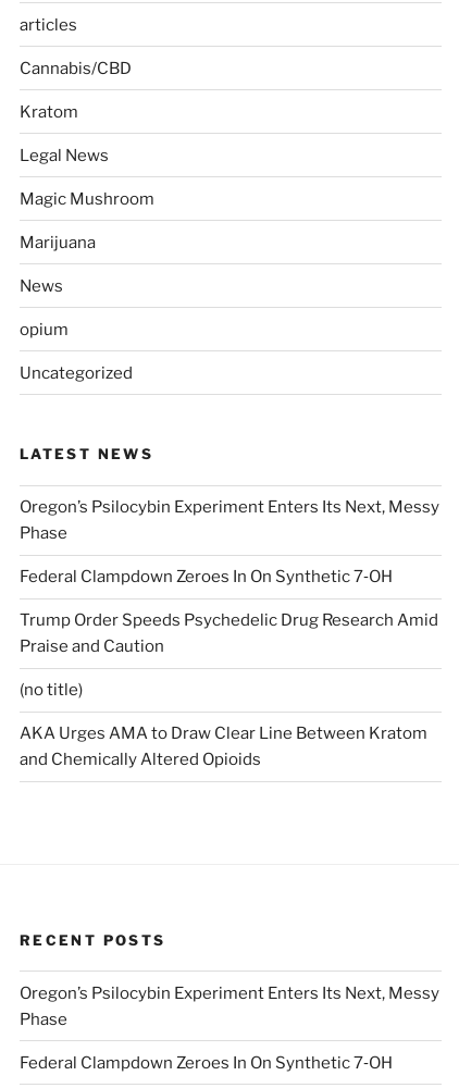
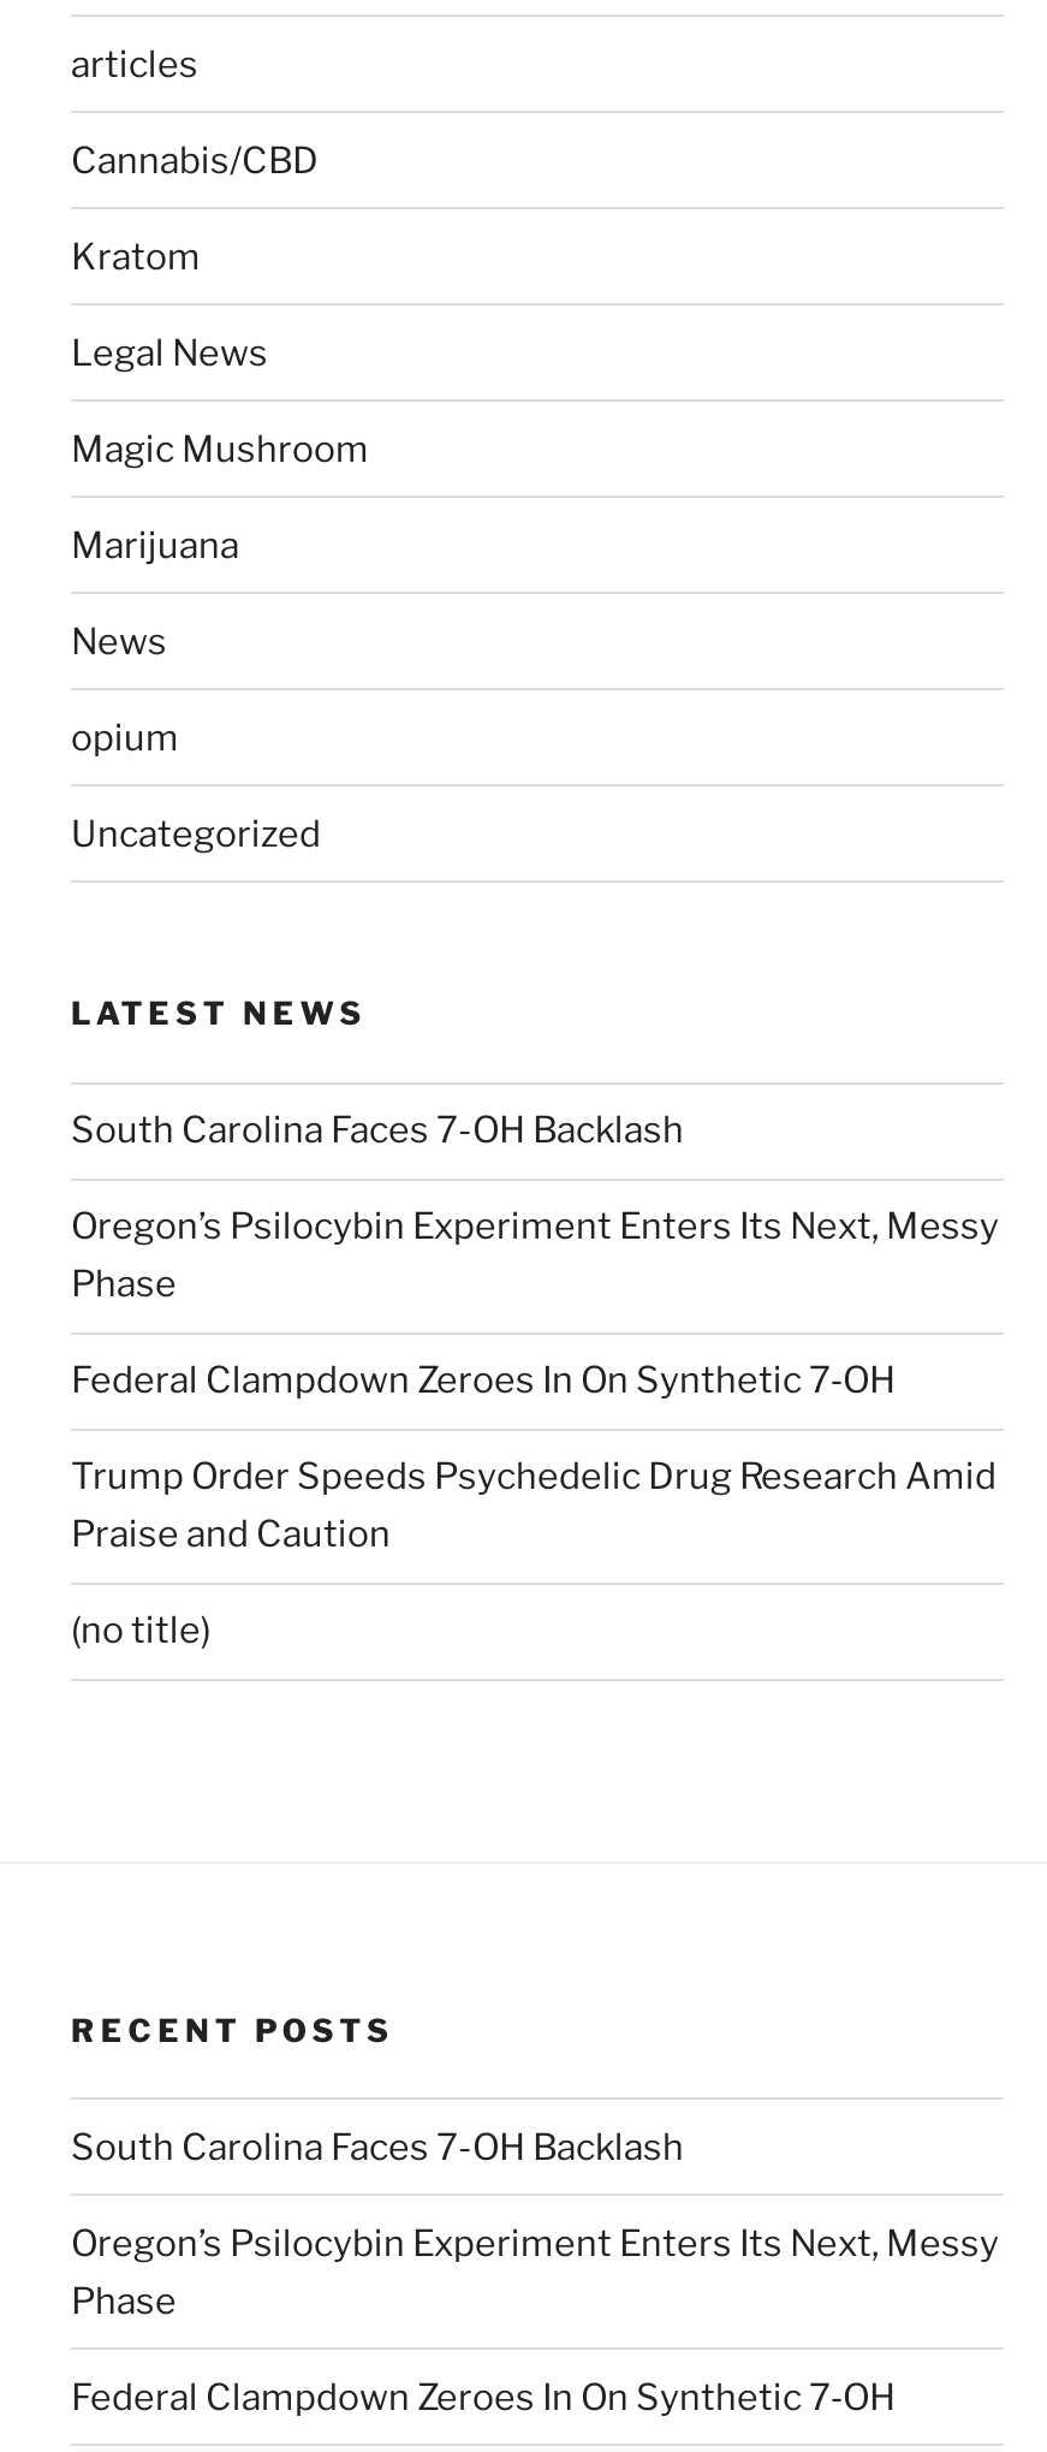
+ South Carolina Faces 7-OH Backlash

moved down: Oregon’s Psilocybin Experiment Enters Its Next, Messy | Phase | Federal Clampdown Zeroes In On Synthetic 7‑OH | Trump Order Speeds Psychedelic Drug Research Amid | Praise and Caution | (no title)

- AKA Urges AMA to Draw Clear Line Between Kratom
- and Chemically Altered Opioids

moved up: RECENT POSTS

+ South Carolina Faces 7-OH Backlash
